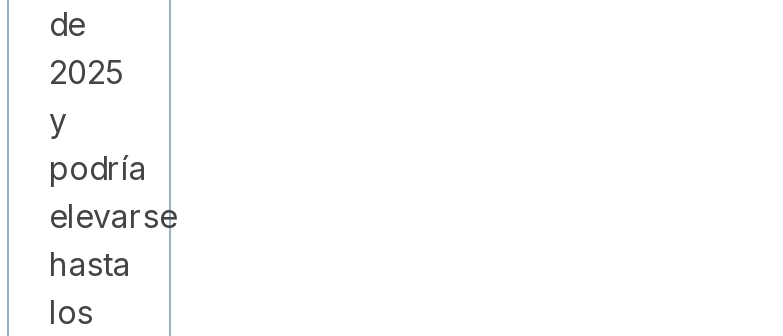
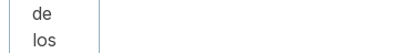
- 2025
- y
- podría
- elevarse
- hasta
